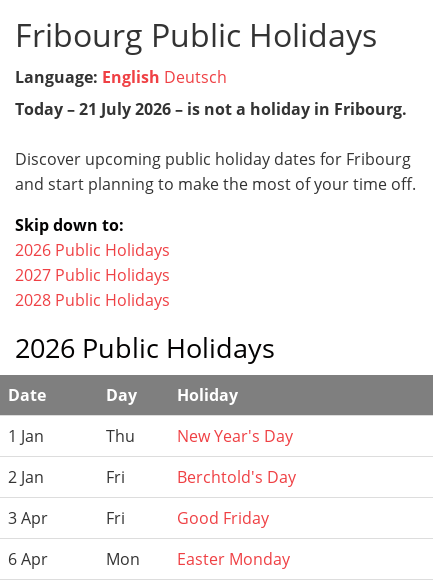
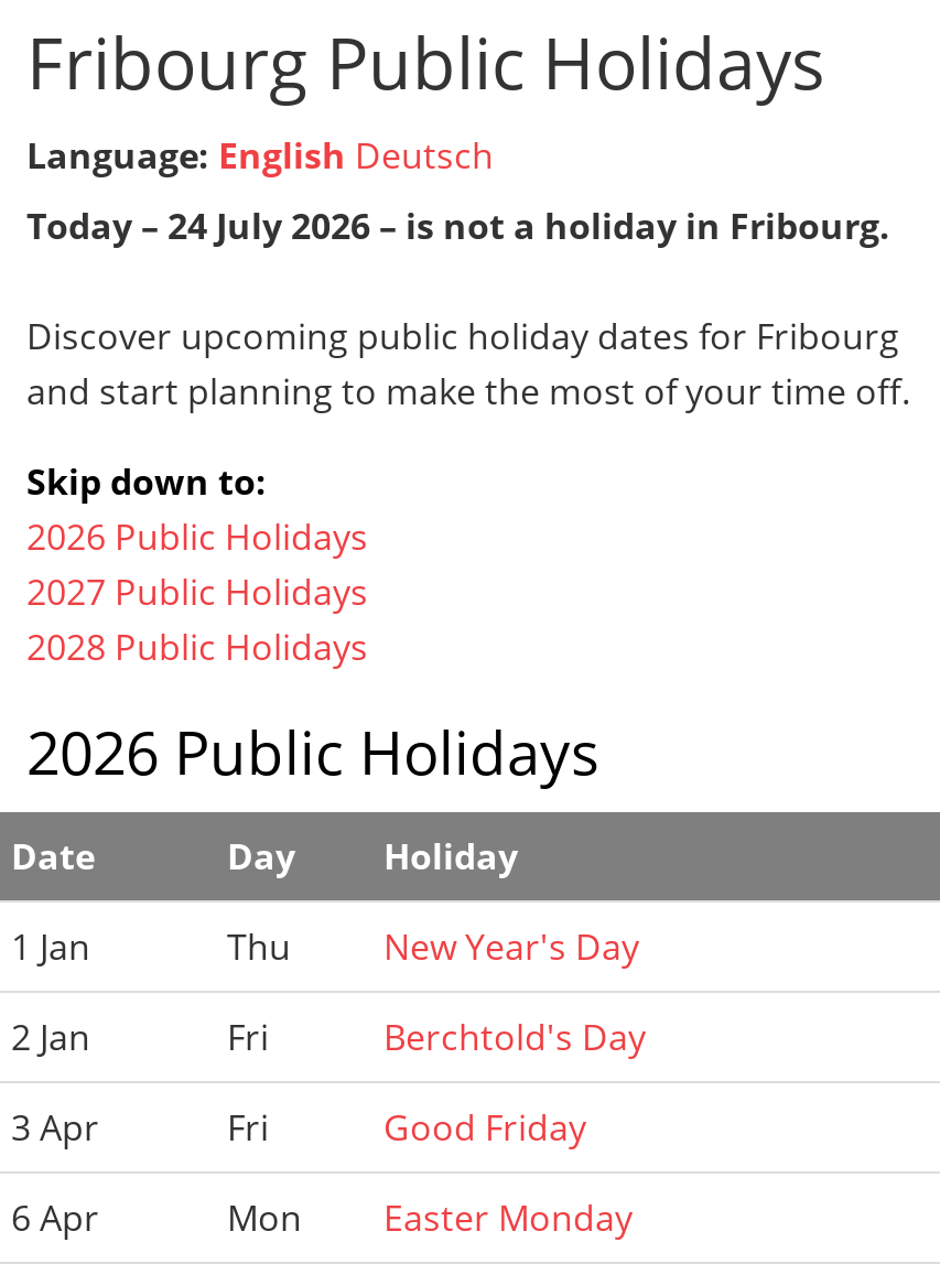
- Today – 21 July 2026 – is not a holiday in Fribourg.
+ Today – 24 July 2026 – is not a holiday in Fribourg.
